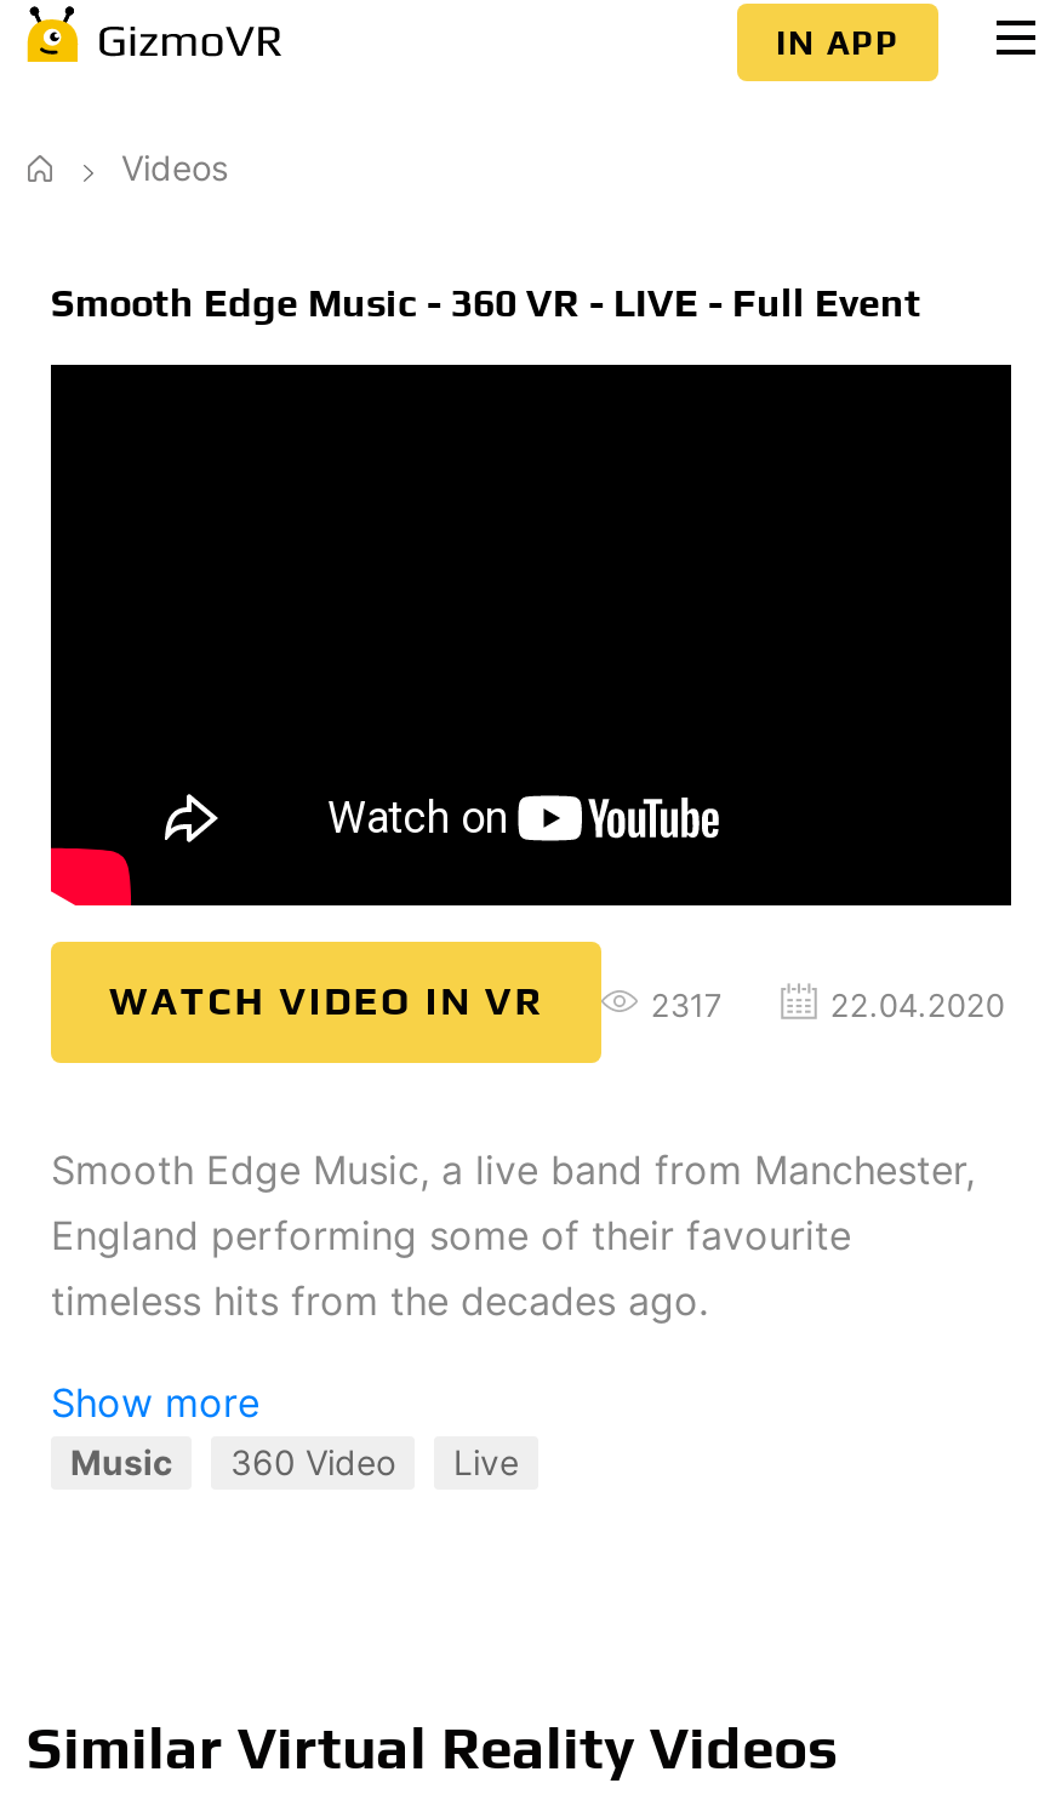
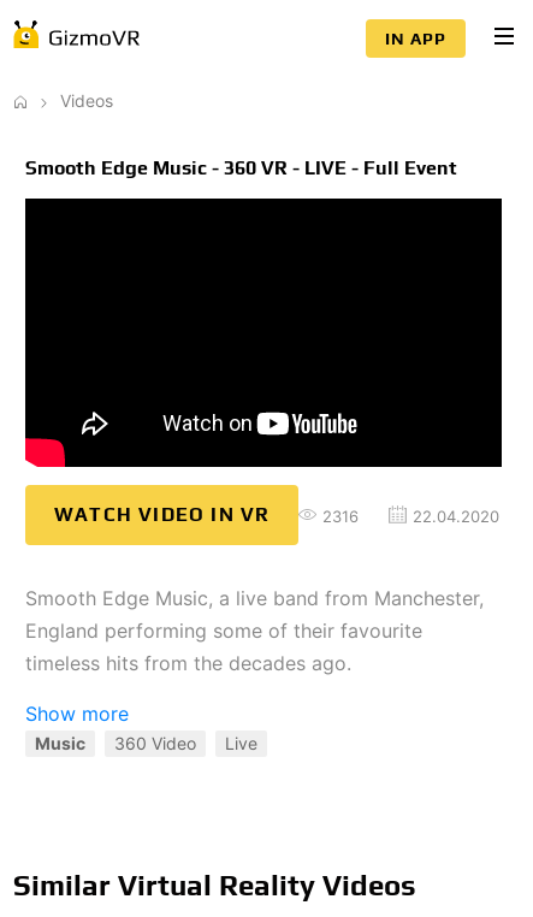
- 2317
+ 2316
